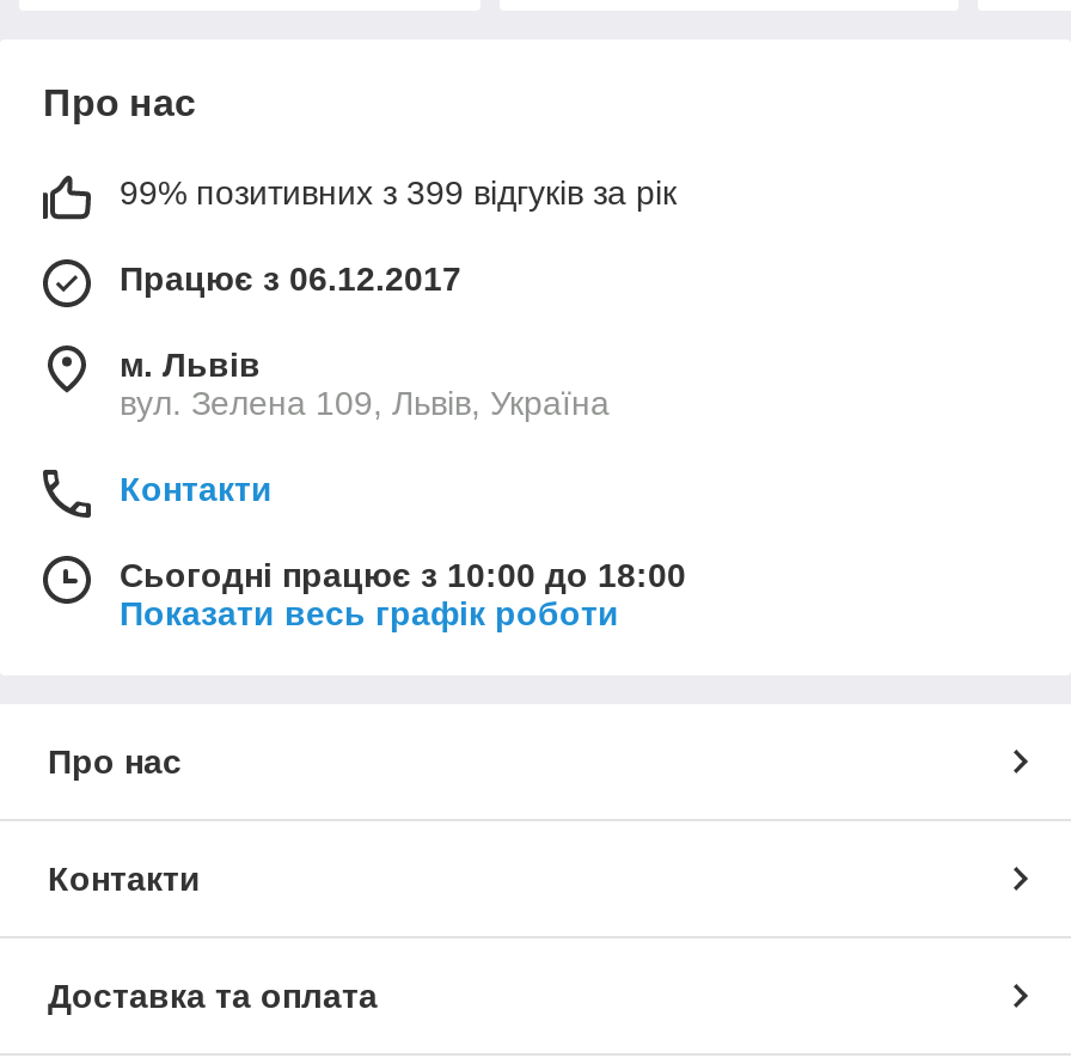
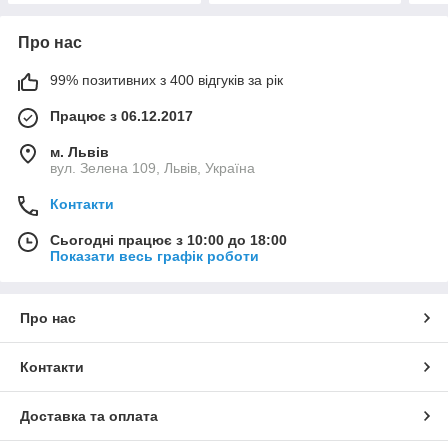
- 99% позитивних з 399 відгуків за рік
+ 99% позитивних з 400 відгуків за рік
